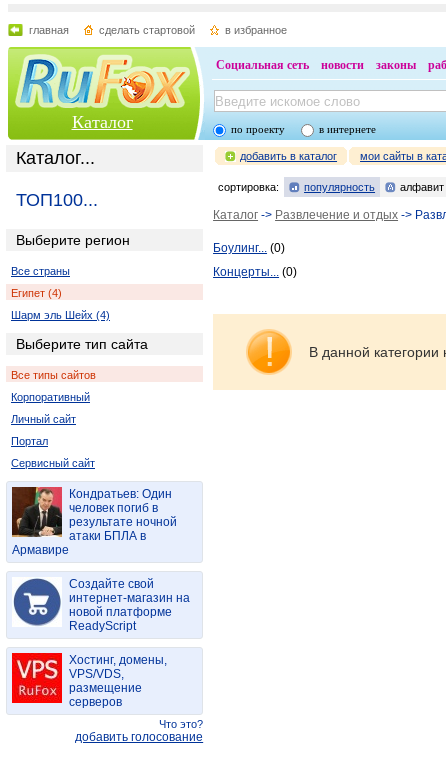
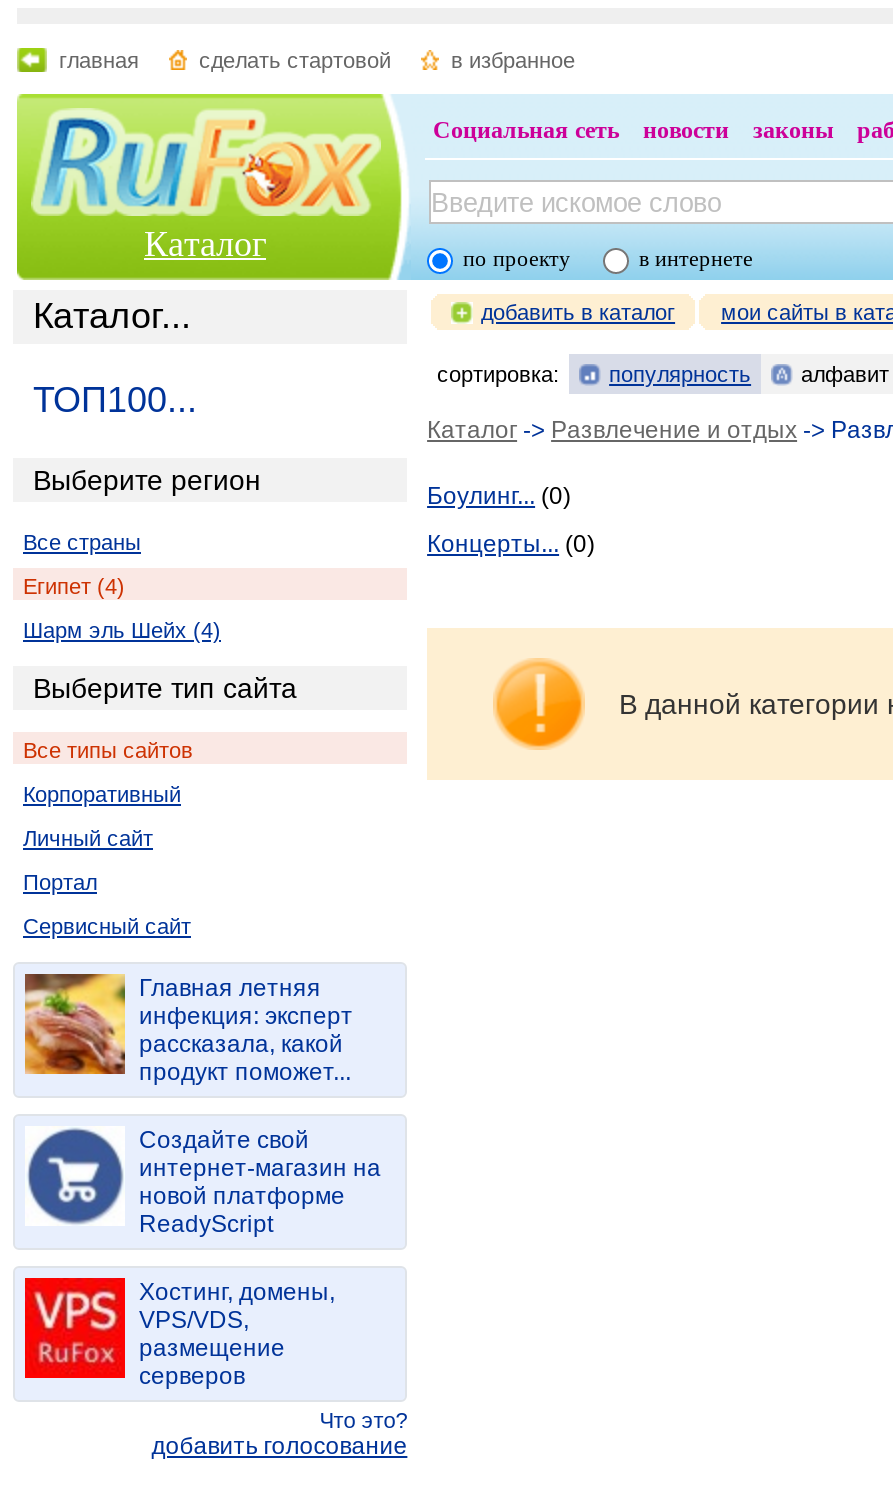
- [image]
- Кондратьев: Один
- человек погиб в
- результате ночной
- атаки БПЛА в
- Армавире
+ [image]
+ Главная летняя
+ инфекция: эксперт
+ рассказала, какой
+ продукт поможет...
